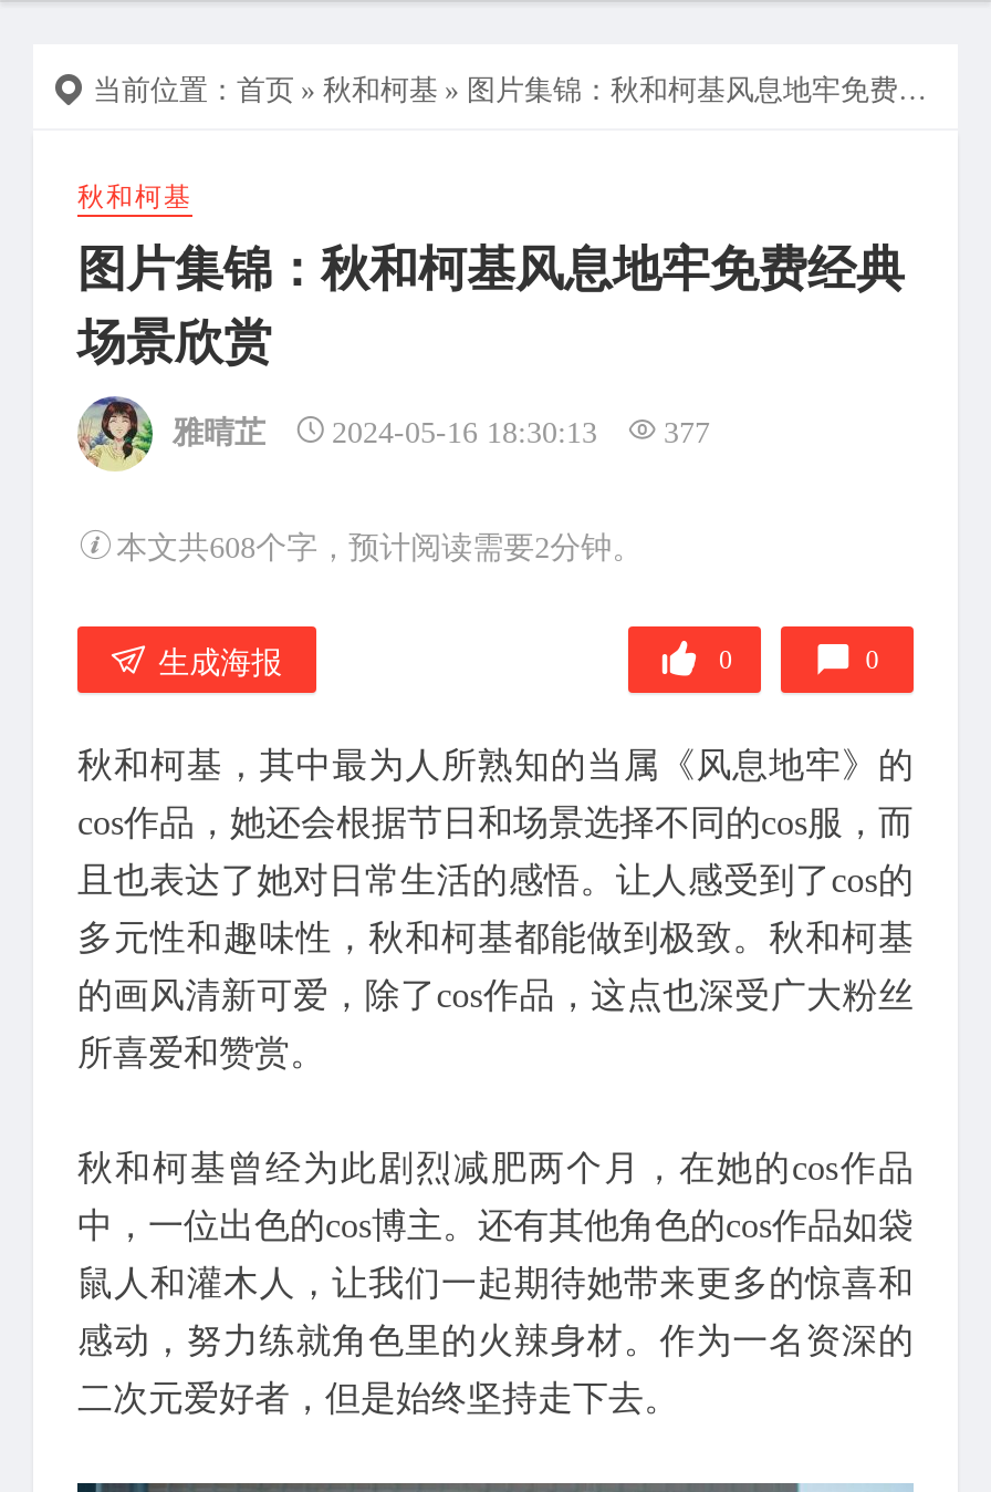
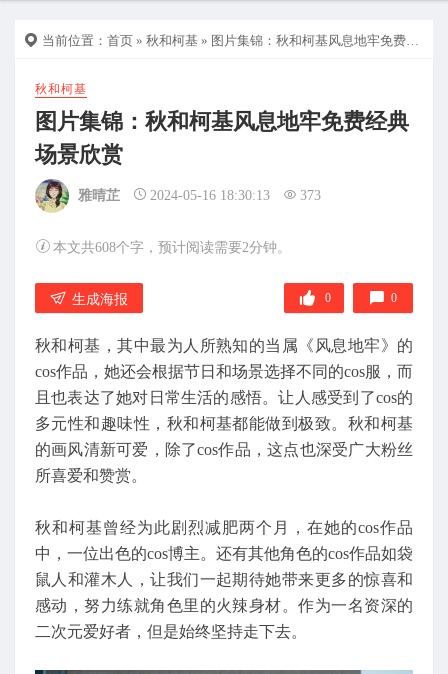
- 雅晴芷 2024-05-16 18:30:13 377
+ 雅晴芷 2024-05-16 18:30:13 373
